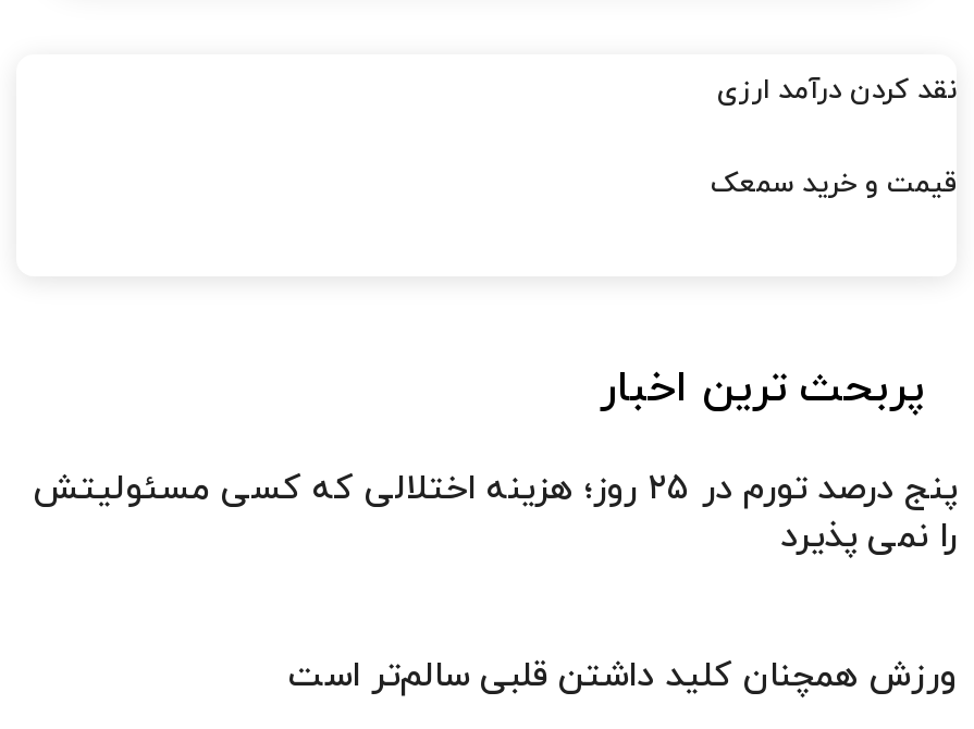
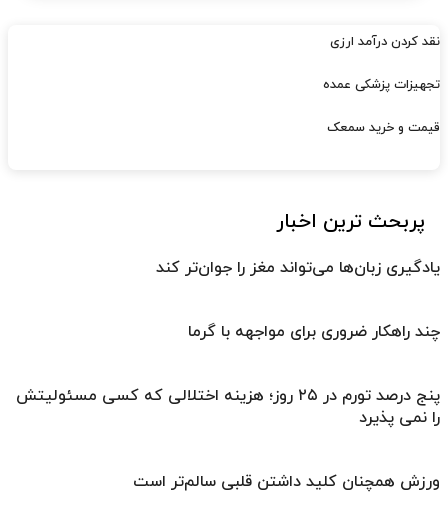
+ تجهیزات پزشکی عمده

+ یادگیری زبان‌ها می‌تواند مغز را جوان‌تر کند
+ چند راهکار ضروری برای مواجهه با گرما
